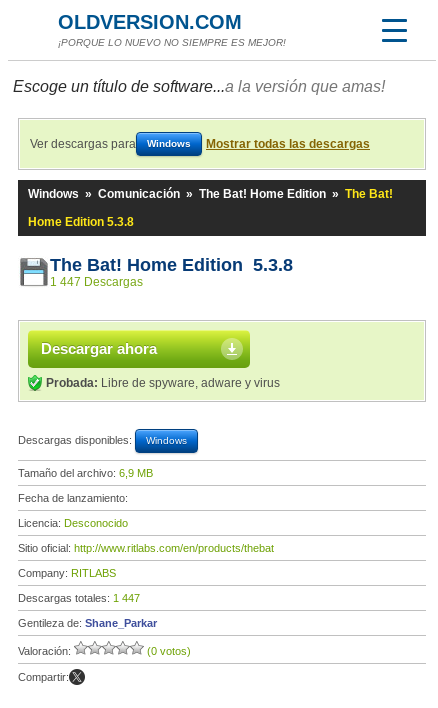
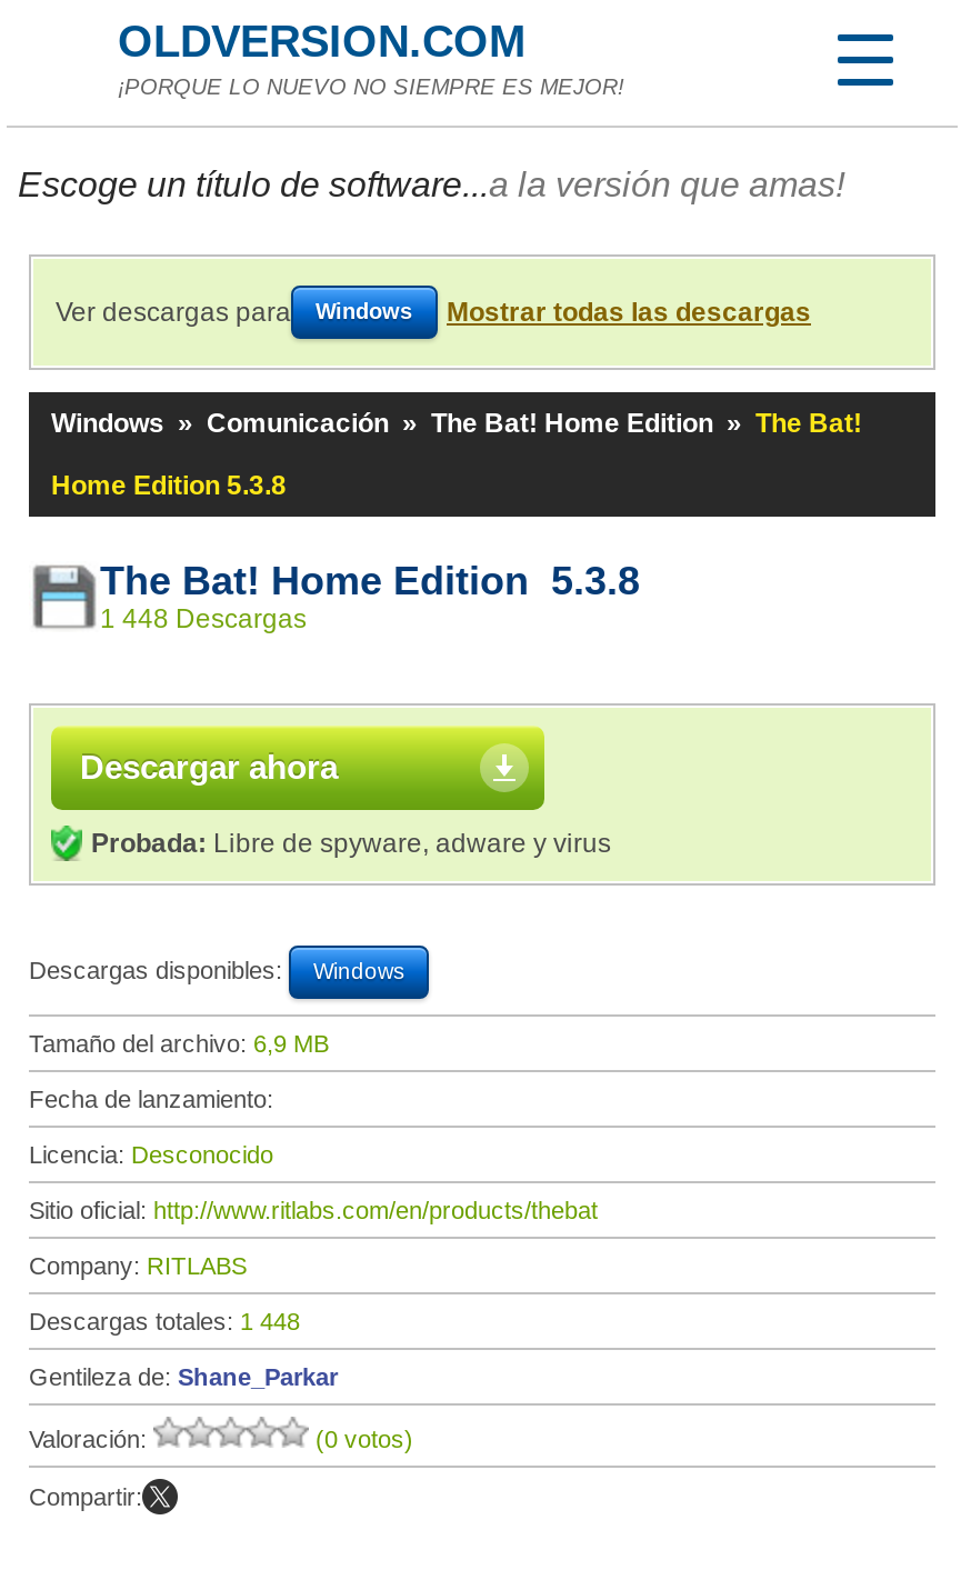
- 1 447 Descargas
+ 1 448 Descargas

- Descargas totales: 1 447
+ Descargas totales: 1 448
